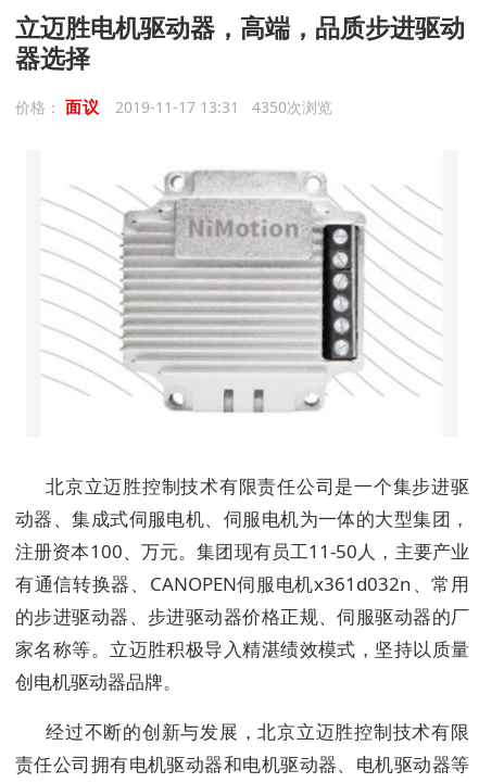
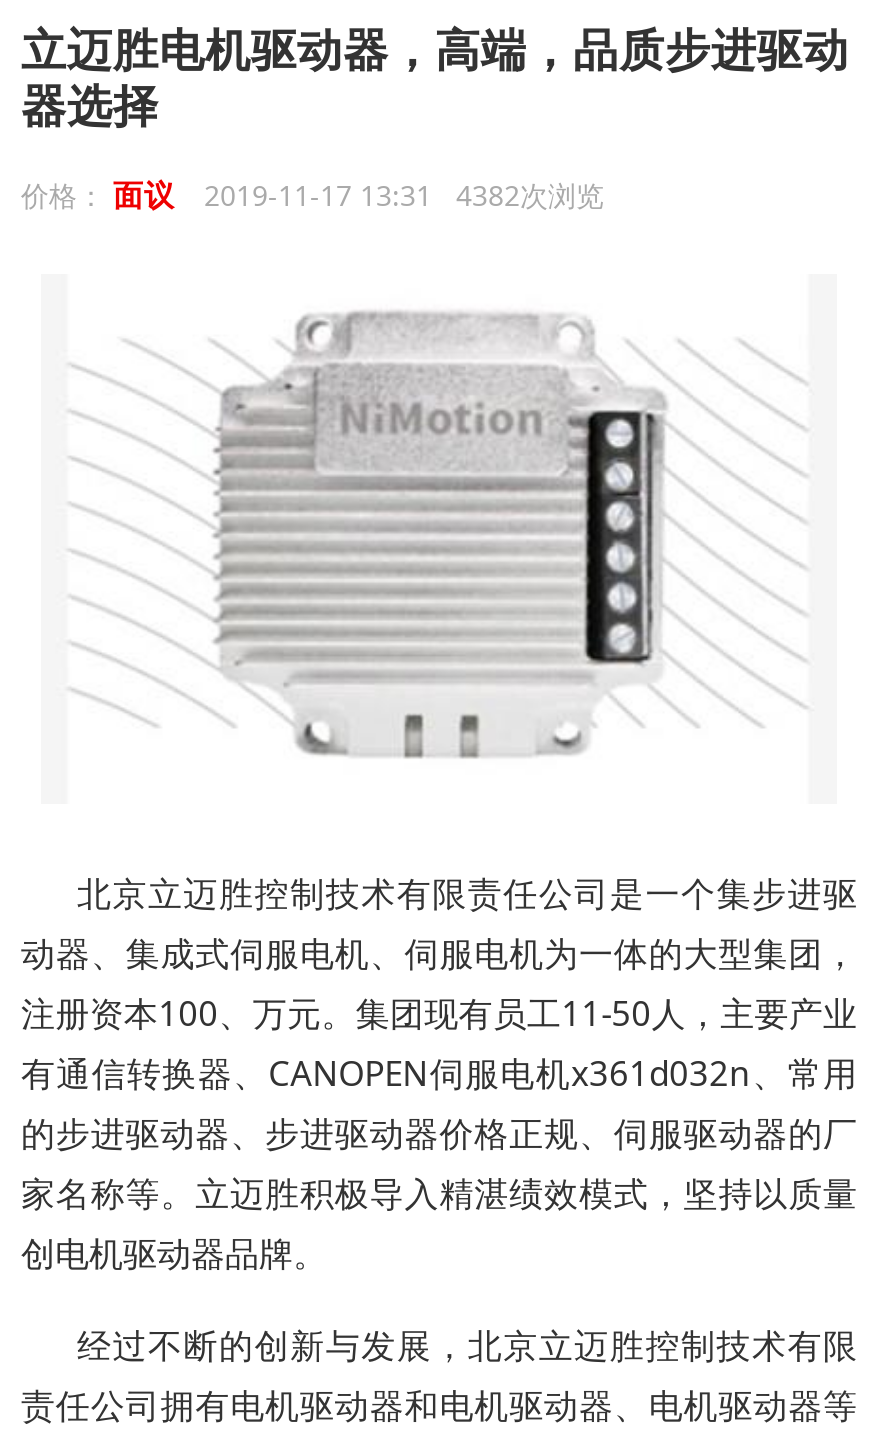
- 价格：面议 2019-11-17 13:31 4350次浏览
+ 价格：面议 2019-11-17 13:31 4382次浏览
